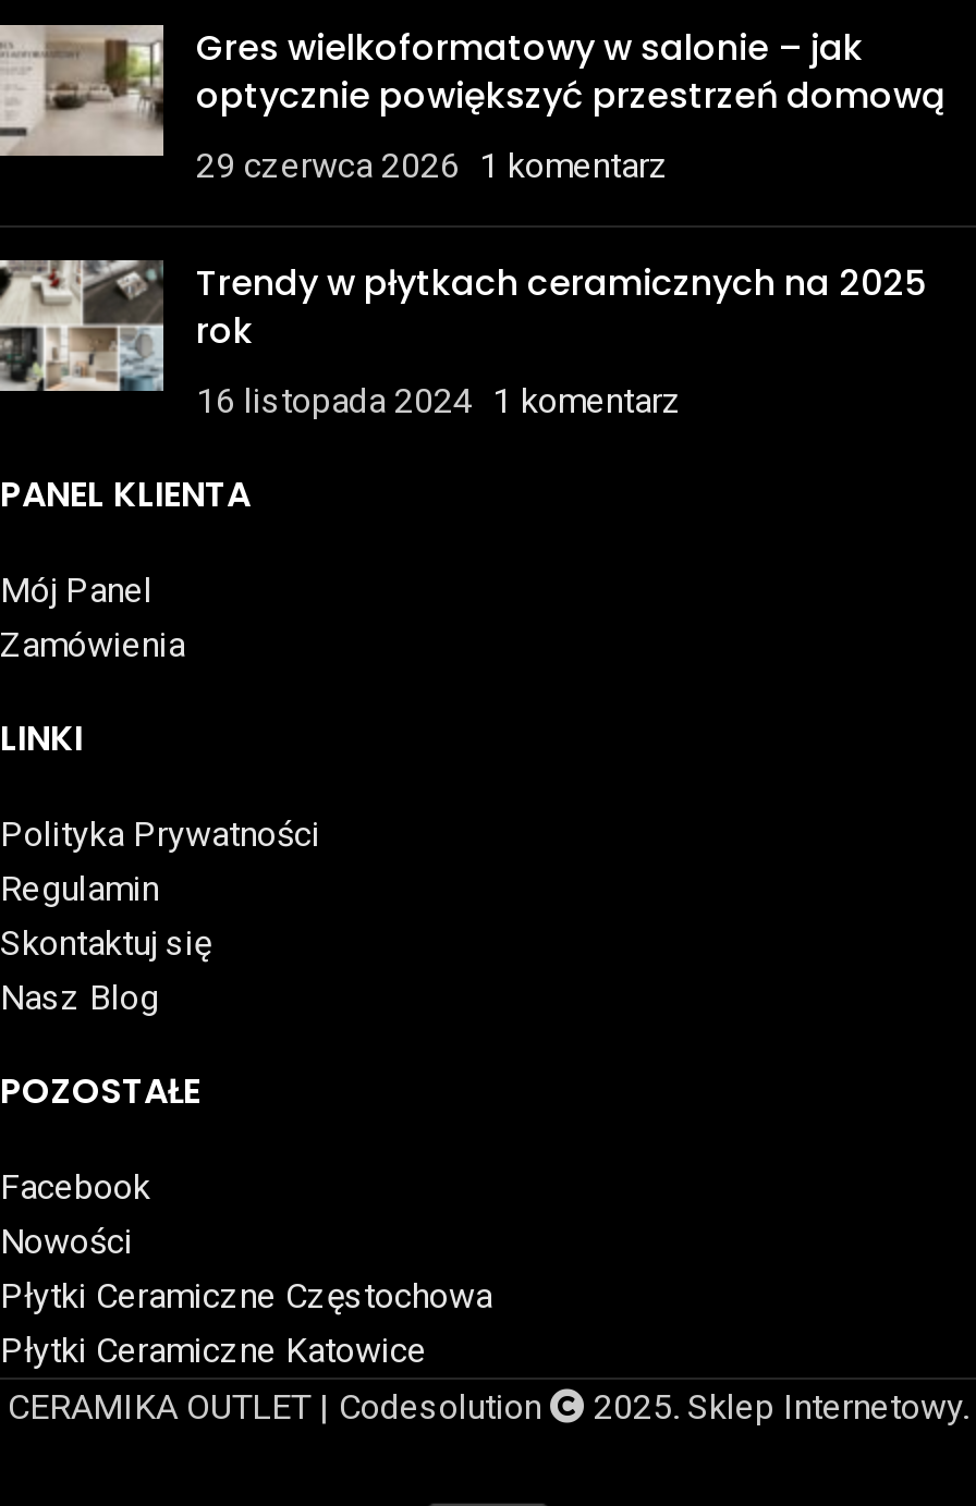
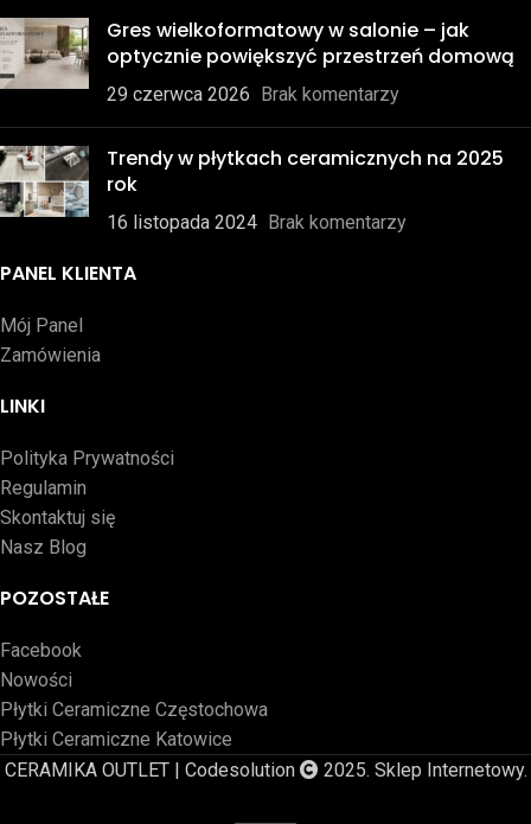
- 29 czerwca 2026 1 komentarz
+ 29 czerwca 2026 Brak komentarzy

- 16 listopada 2024 1 komentarz
+ 16 listopada 2024 Brak komentarzy
